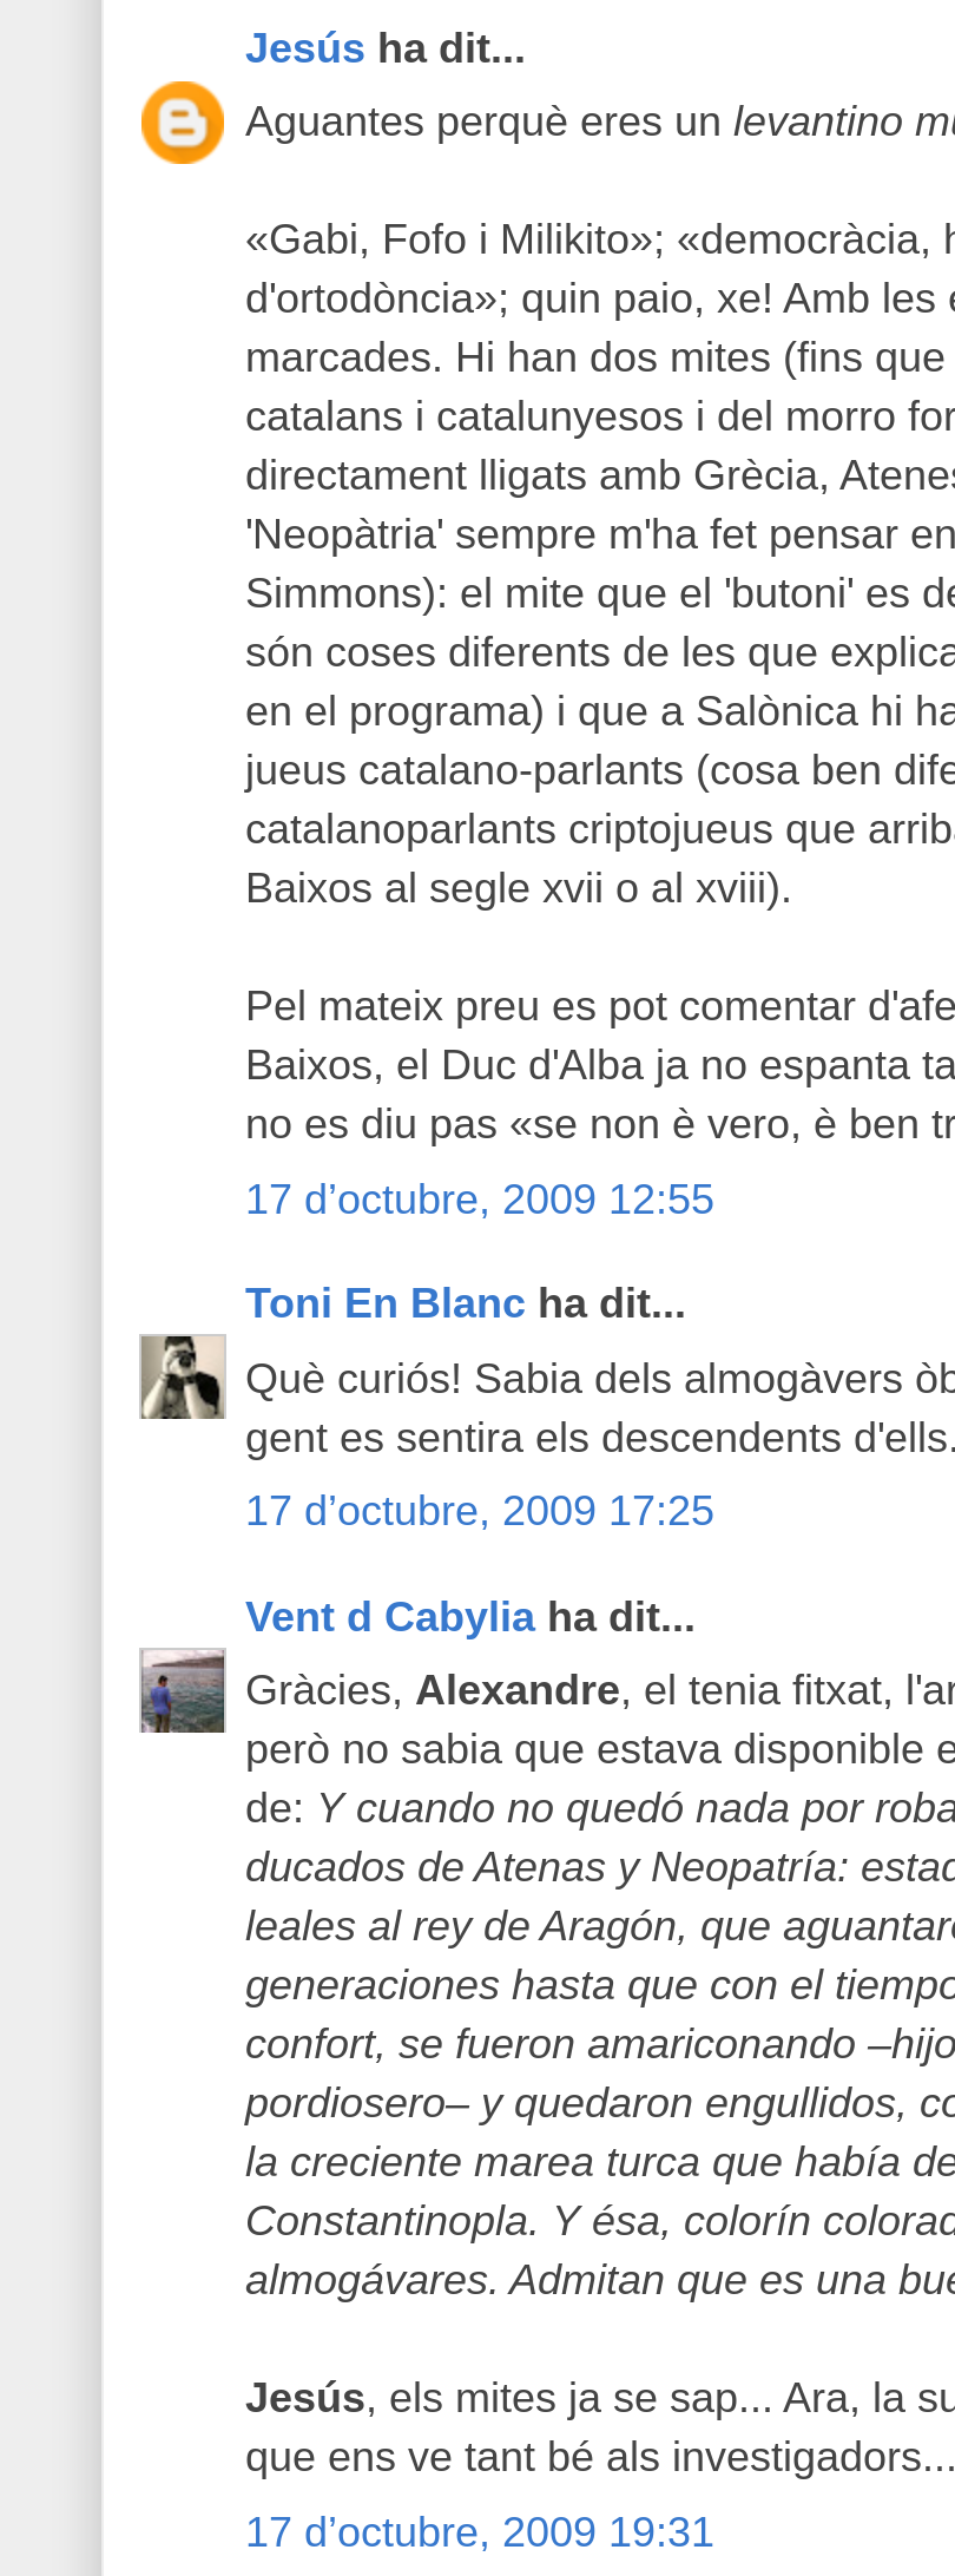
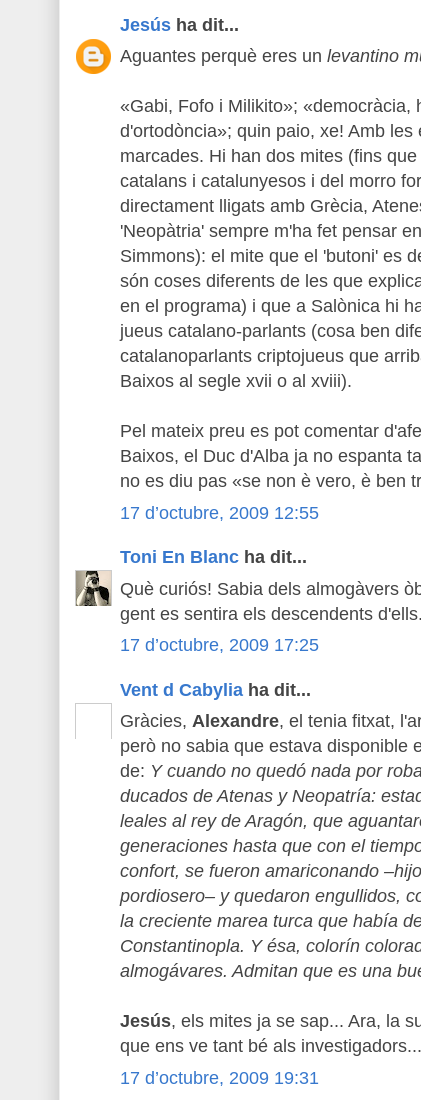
- [image]
